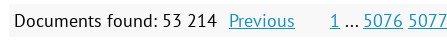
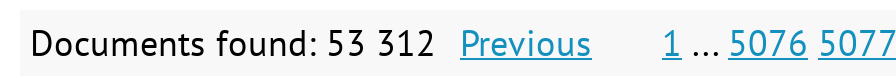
- Documents found: 53 214 Previous
+ Documents found: 53 312 Previous
